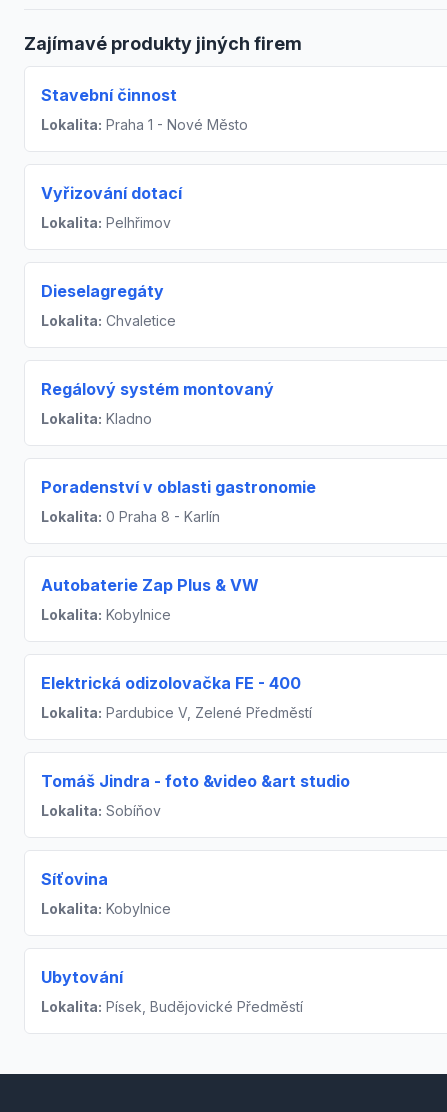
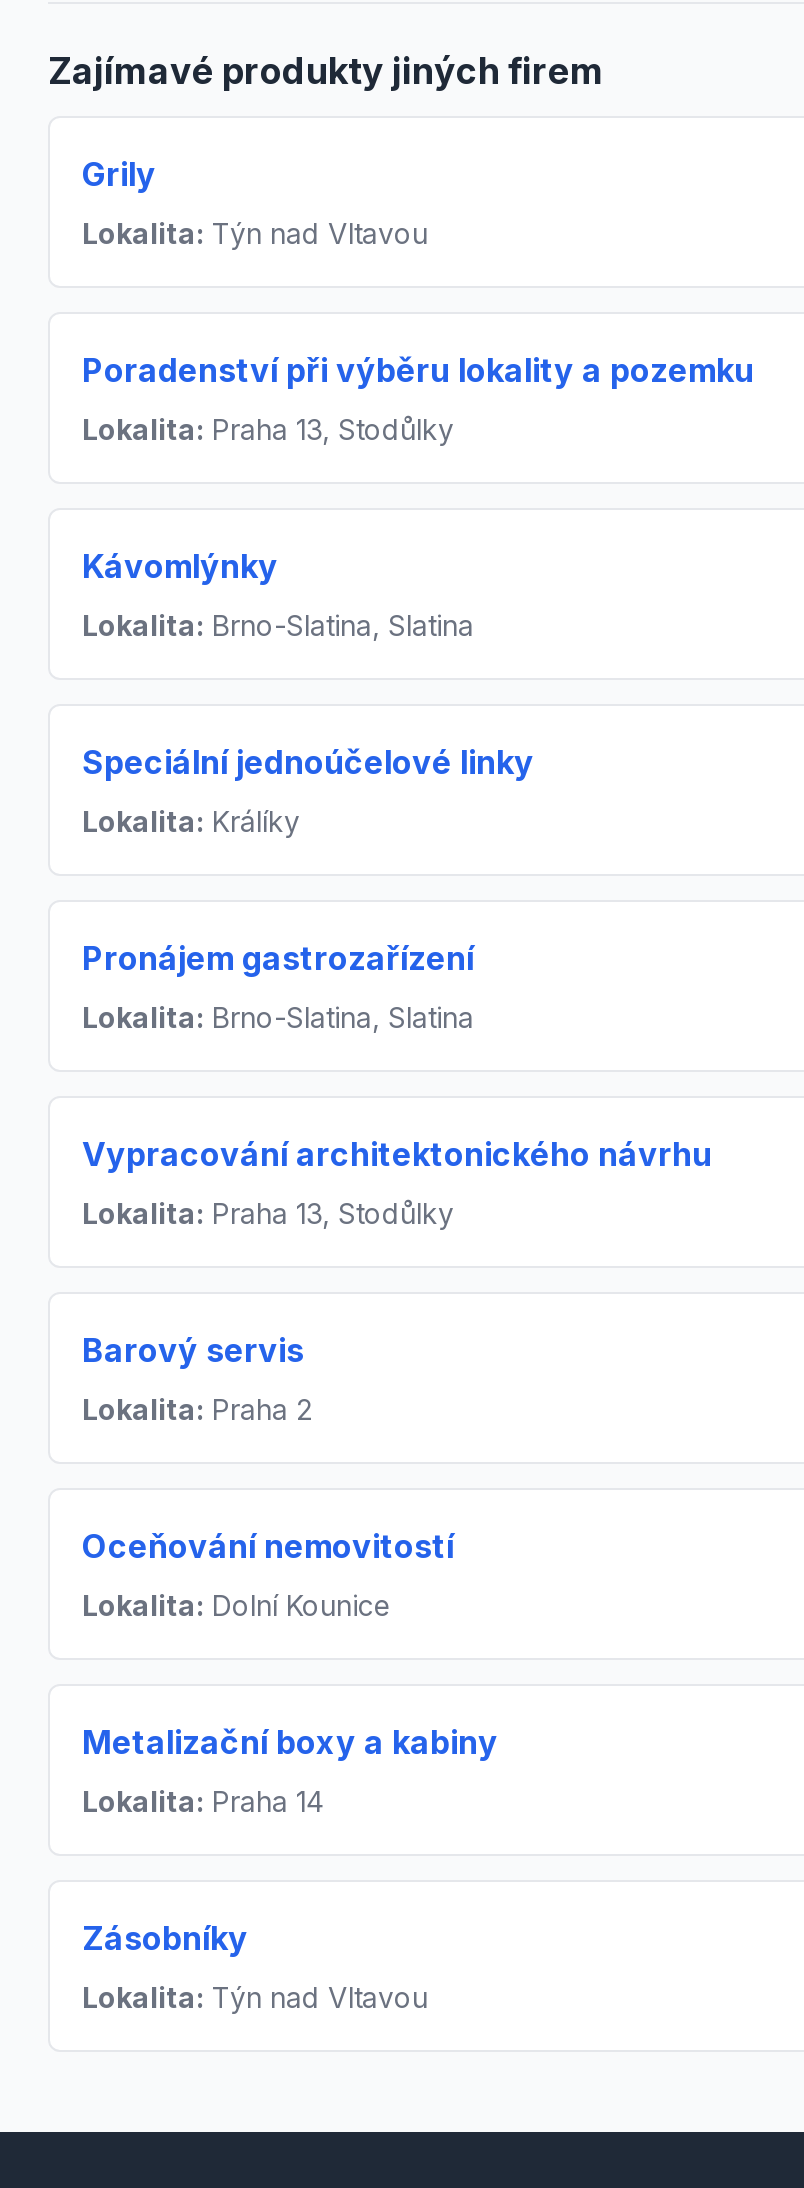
- Stavební činnost
+ Grily

- Lokalita: Praha 1 - Nové Město
+ Lokalita: Týn nad Vltavou

- Vyřizování dotací
+ Poradenství při výběru lokality a pozemku

- Lokalita: Pelhřimov
+ Lokalita: Praha 13, Stodůlky

- Dieselagregáty
+ Kávomlýnky

- Lokalita: Chvaletice
+ Lokalita: Brno-Slatina, Slatina

- Regálový systém montovaný
+ Speciální jednoúčelové linky

- Lokalita: Kladno
+ Lokalita: Králíky

- Poradenství v oblasti gastronomie
+ Pronájem gastrozařízení

- Lokalita: 0 Praha 8 - Karlín
+ Lokalita: Brno-Slatina, Slatina

- Autobaterie Zap Plus & VW
+ Vypracování architektonického návrhu

- Lokalita: Kobylnice
+ Lokalita: Praha 13, Stodůlky

- Elektrická odizolovačka FE - 400
+ Barový servis

- Lokalita: Pardubice V, Zelené Předměstí
+ Lokalita: Praha 2

- Tomáš Jindra - foto &video &art studio
+ Oceňování nemovitostí

- Lokalita: Sobíňov
+ Lokalita: Dolní Kounice

- Síťovina
+ Metalizační boxy a kabiny

- Lokalita: Kobylnice
+ Lokalita: Praha 14

- Ubytování
+ Zásobníky

- Lokalita: Písek, Budějovické Předměstí
+ Lokalita: Týn nad Vltavou
